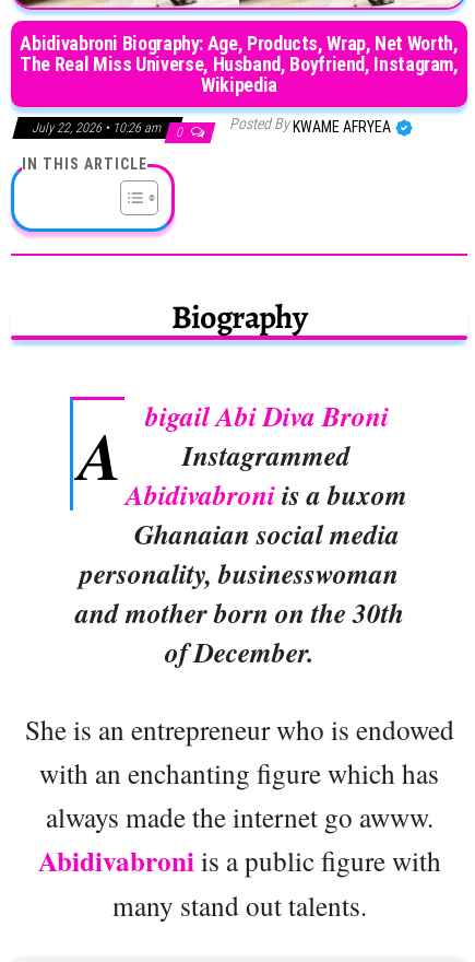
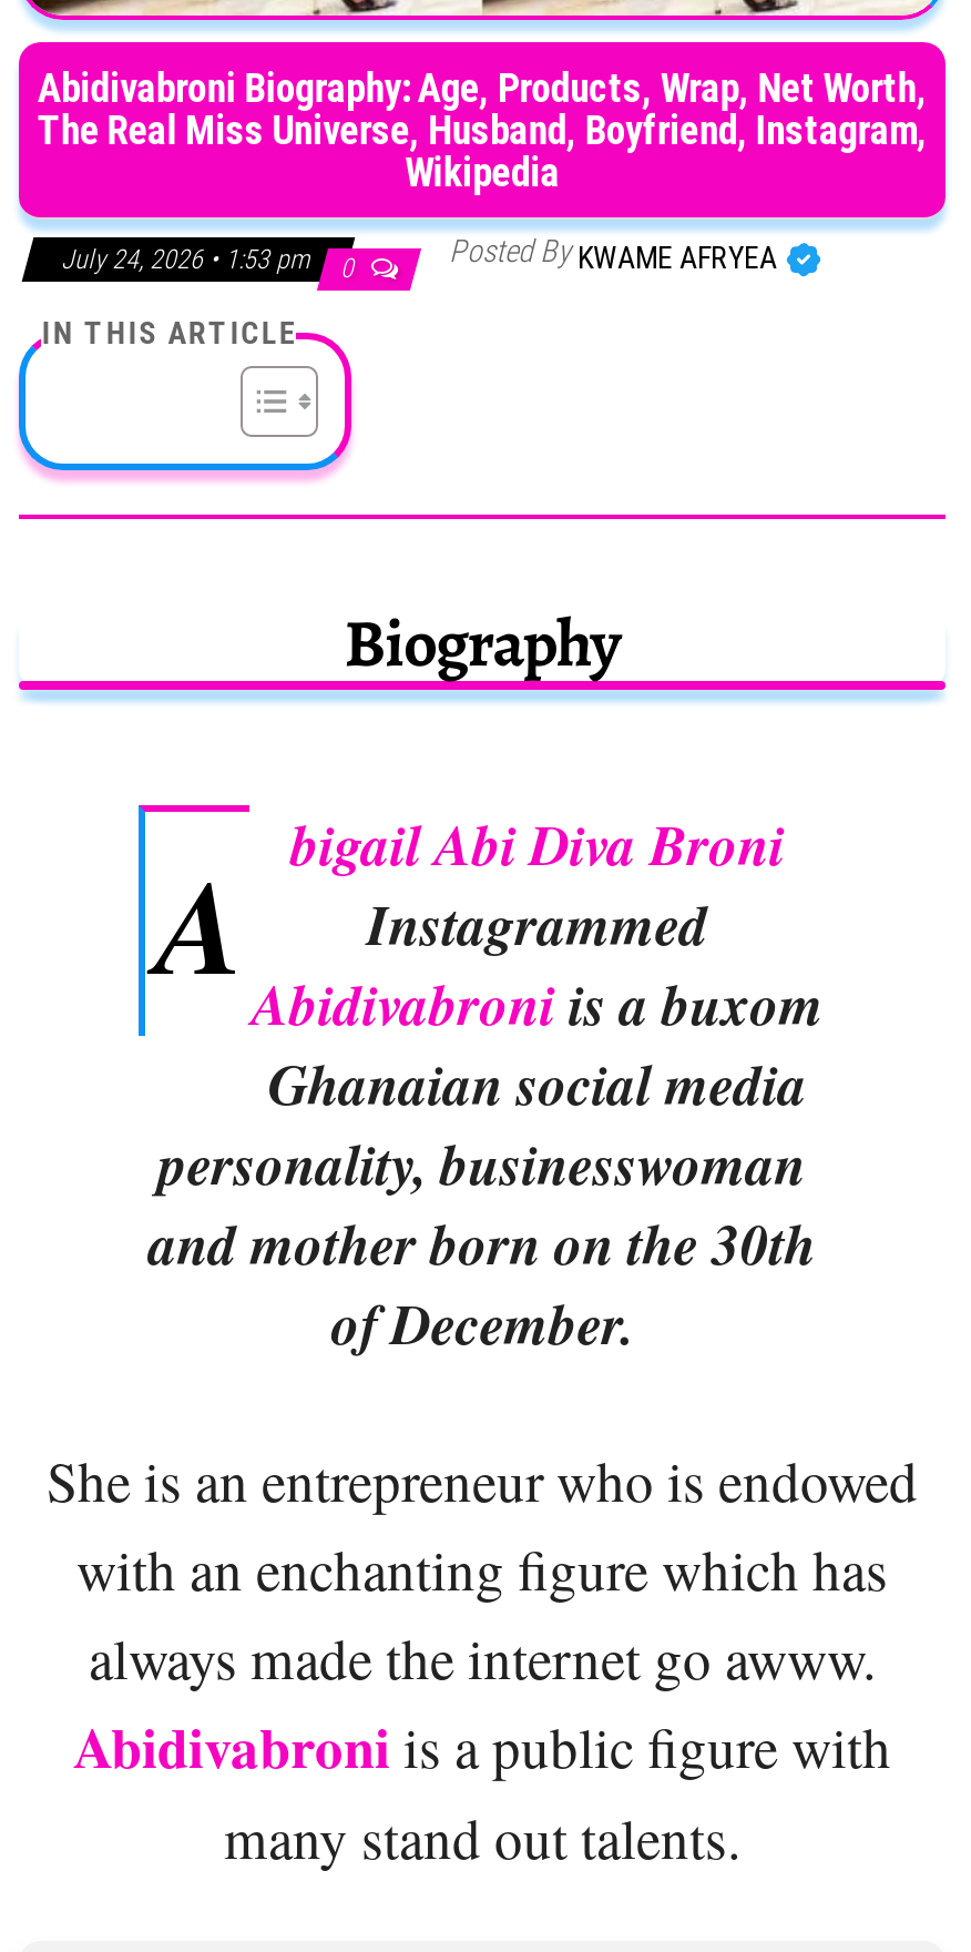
- July 22, 2026 • 10:26 am 0
+ July 24, 2026 • 1:53 pm 0
